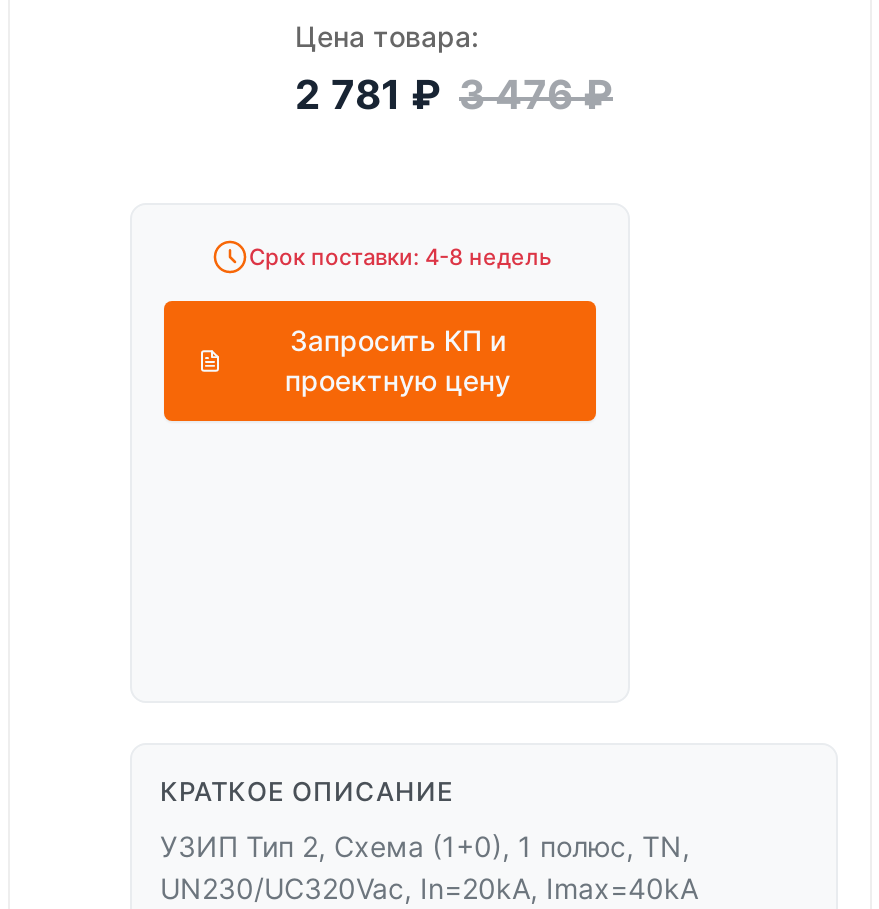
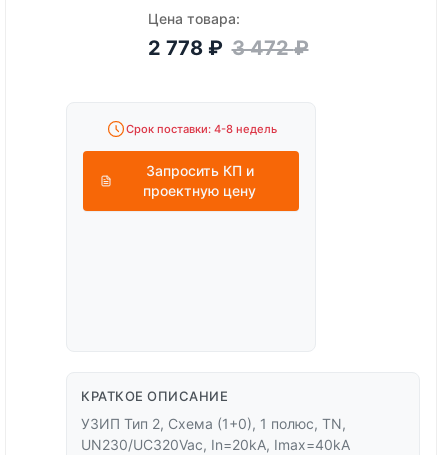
- 2 781 ₽ 3 476₽
+ 2 778 ₽ 3 472₽
